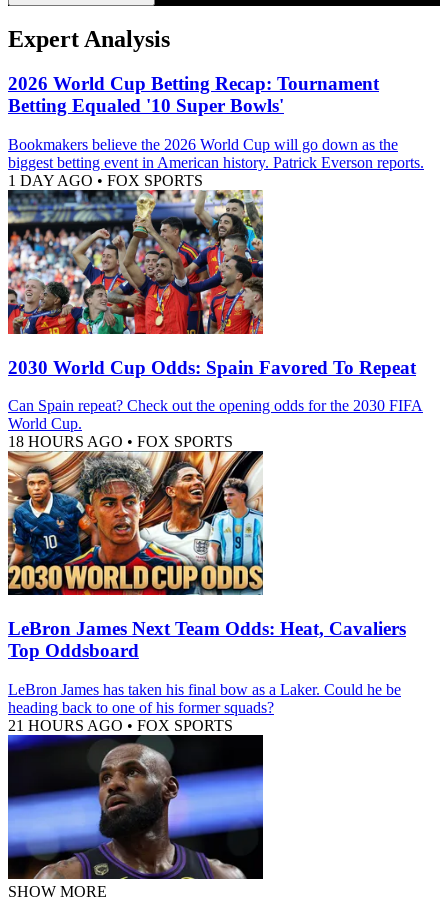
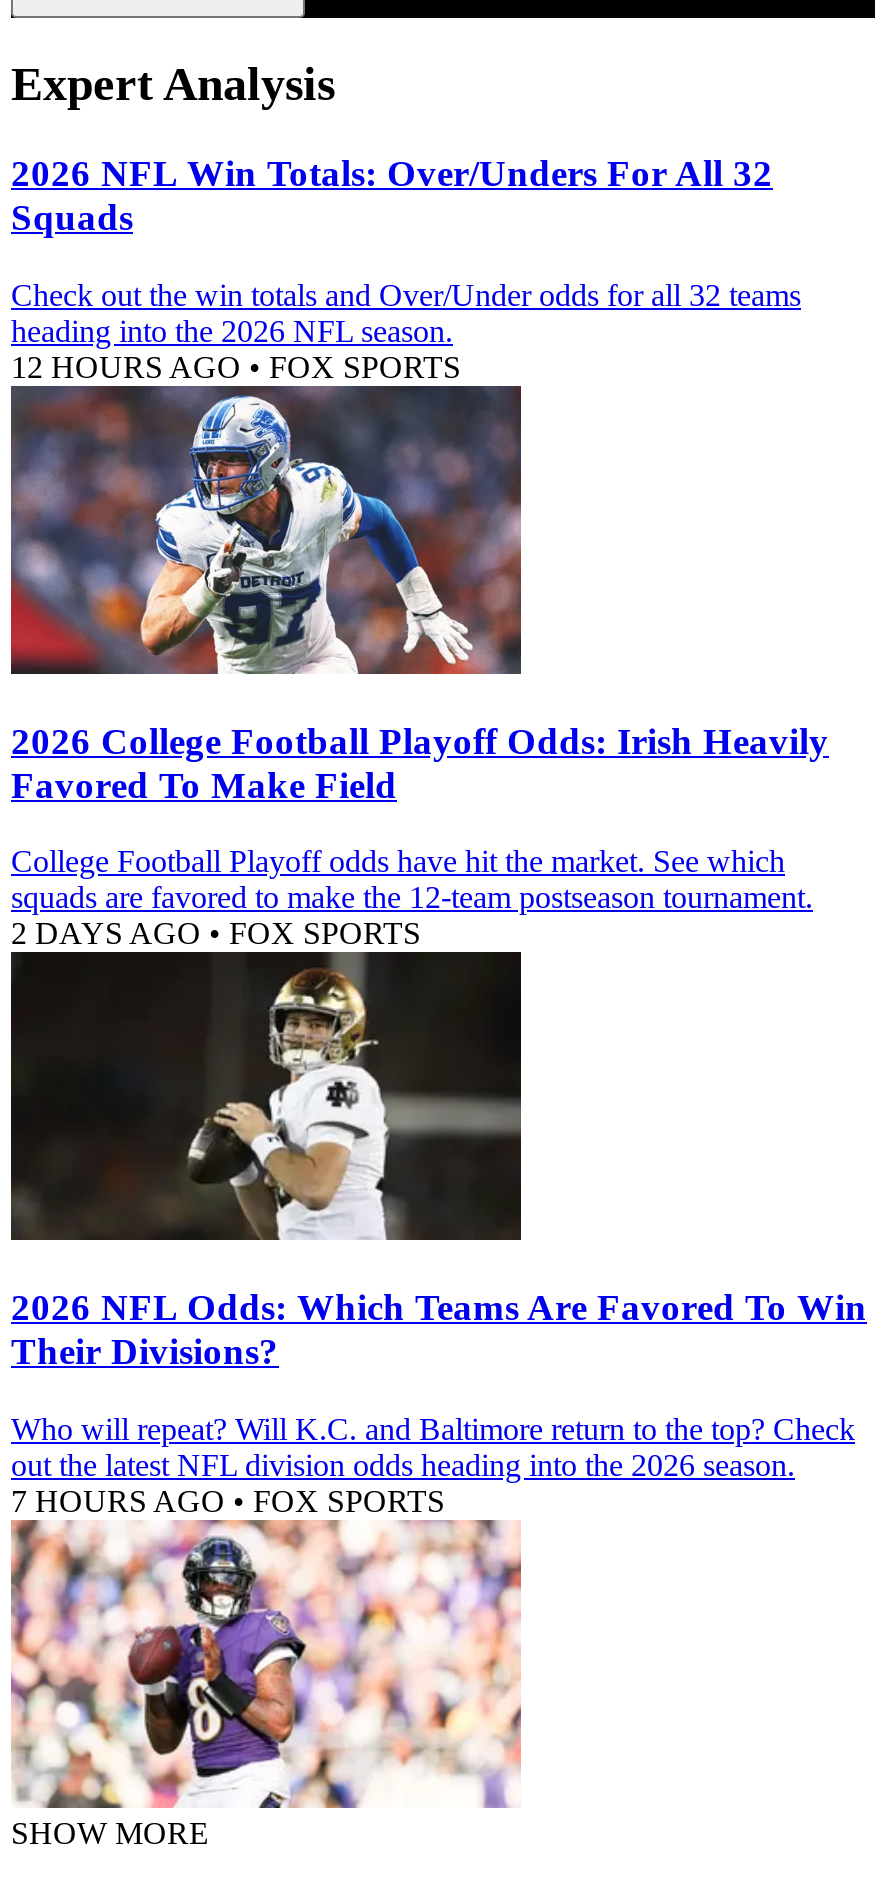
- 2026 World Cup Betting Recap: Tournament
- Betting Equaled '10 Super Bowls'
+ 2026 NFL Win Totals: Over/Unders For All 32
+ Squads

- Bookmakers believe the 2026 World Cup will go down as the
- biggest betting event in American history. Patrick Everson reports.
- 1 DAY AGO • FOX SPORTS
+ Check out the win totals and Over/Under odds for all 32 teams
+ heading into the 2026 NFL season.
+ 12 HOURS AGO • FOX SPORTS

- [image]
- 2030 World Cup Odds: Spain Favored To Repeat
+ [image]
+ 2026 College Football Playoff Odds: Irish Heavily
+ Favored To Make Field

- Can Spain repeat? Check out the opening odds for the 2030 FIFA
- World Cup.
- 18 HOURS AGO • FOX SPORTS
+ College Football Playoff odds have hit the market. See which
+ squads are favored to make the 12-team postseason tournament.
+ 2 DAYS AGO • FOX SPORTS

- [image]
- LeBron James Next Team Odds: Heat, Cavaliers
- Top Oddsboard
+ [image]
+ 2026 NFL Odds: Which Teams Are Favored To Win
+ Their Divisions?

- LeBron James has taken his final bow as a Laker. Could he be
- heading back to one of his former squads?
- 21 HOURS AGO • FOX SPORTS
+ Who will repeat? Will K.C. and Baltimore return to the top? Check
+ out the latest NFL division odds heading into the 2026 season.
+ 7 HOURS AGO • FOX SPORTS

- [image]
+ [image]
